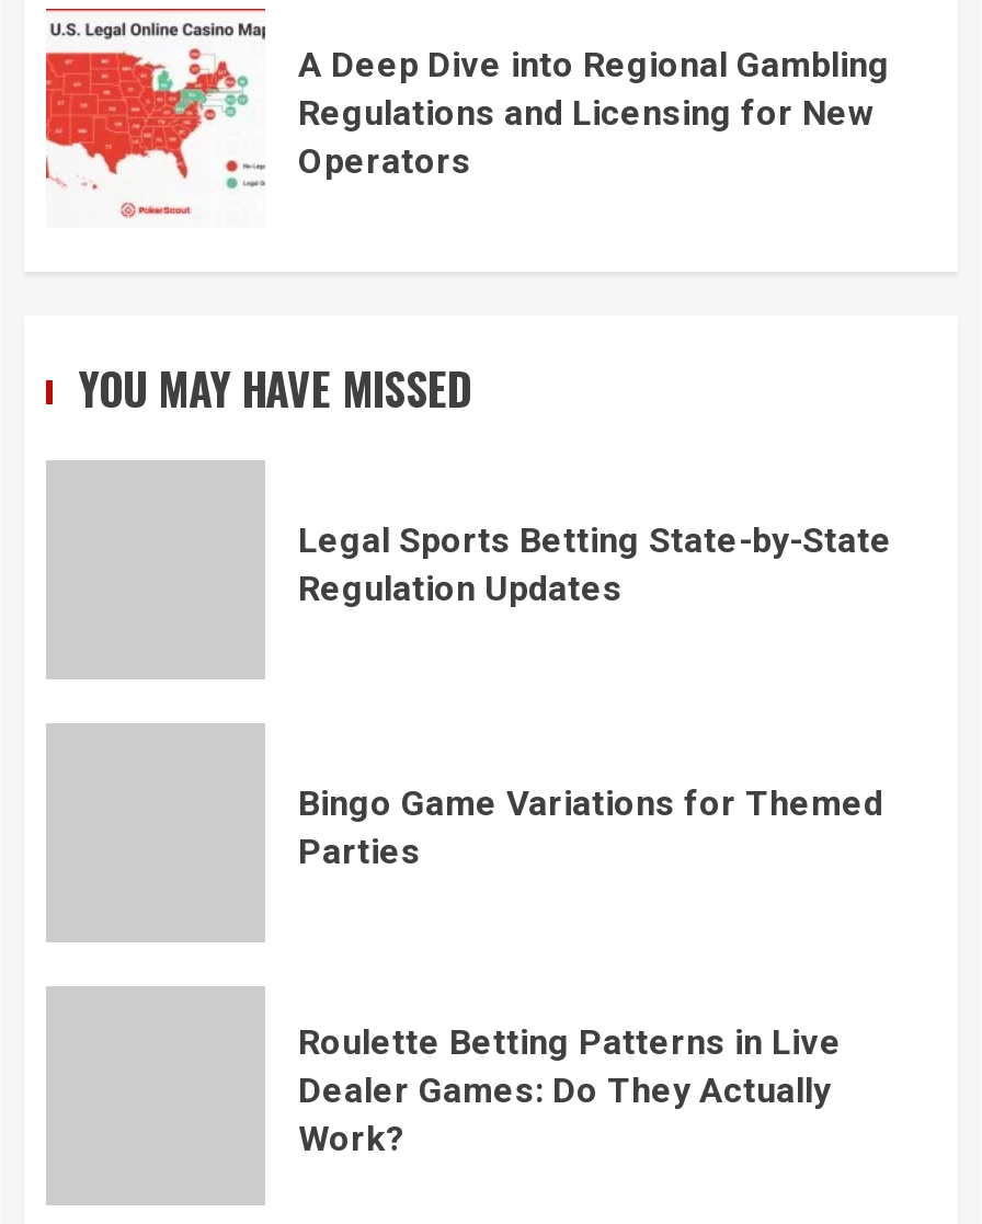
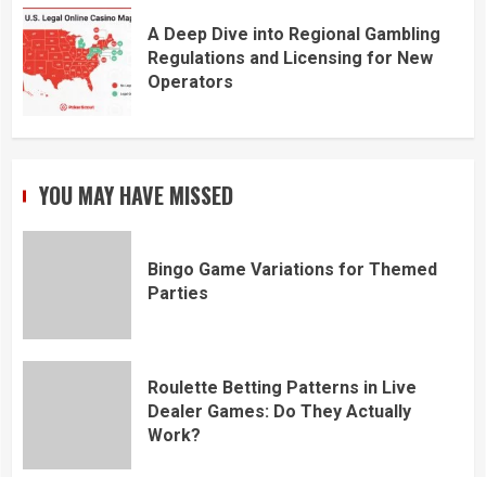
- Legal Sports Betting State-by-State
- Regulation Updates
